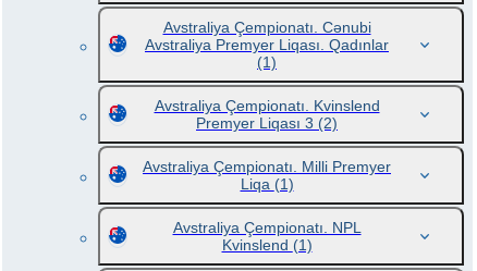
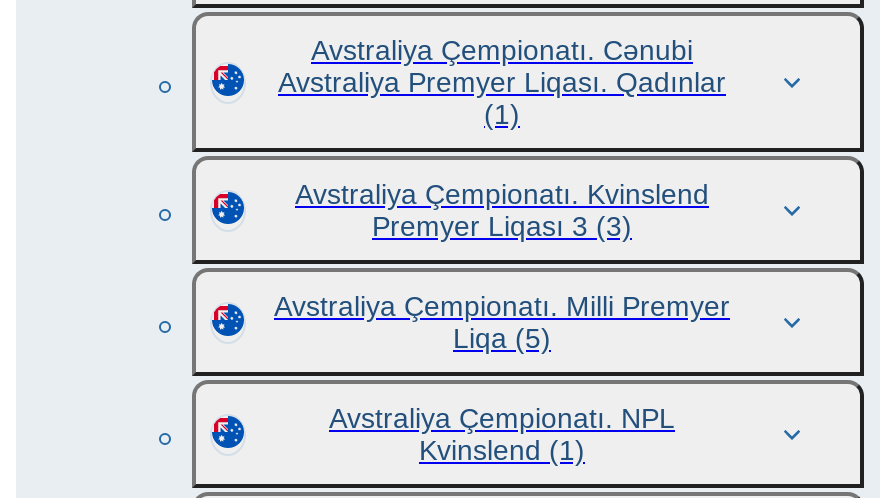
- Premyer Liqası 3 (2)
+ Premyer Liqası 3 (3)

- Liqa (1)
+ Liqa (5)
